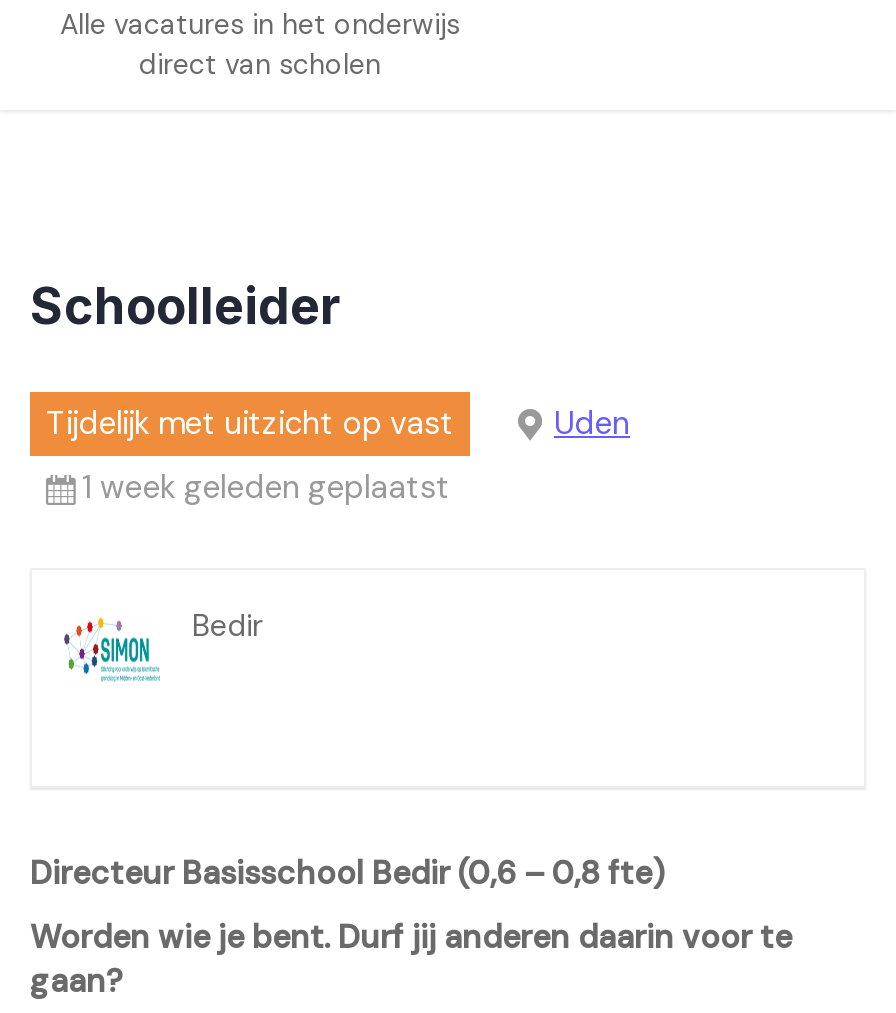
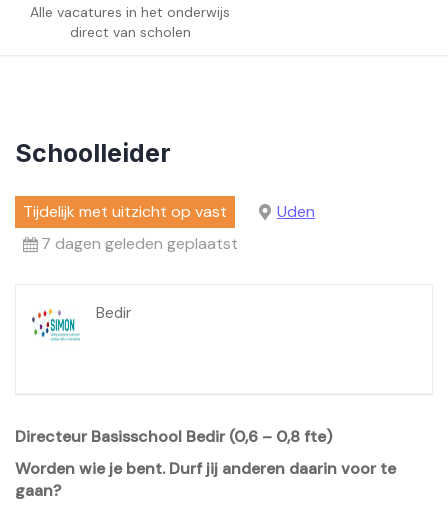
- 1 week geleden geplaatst
+ 7 dagen geleden geplaatst
